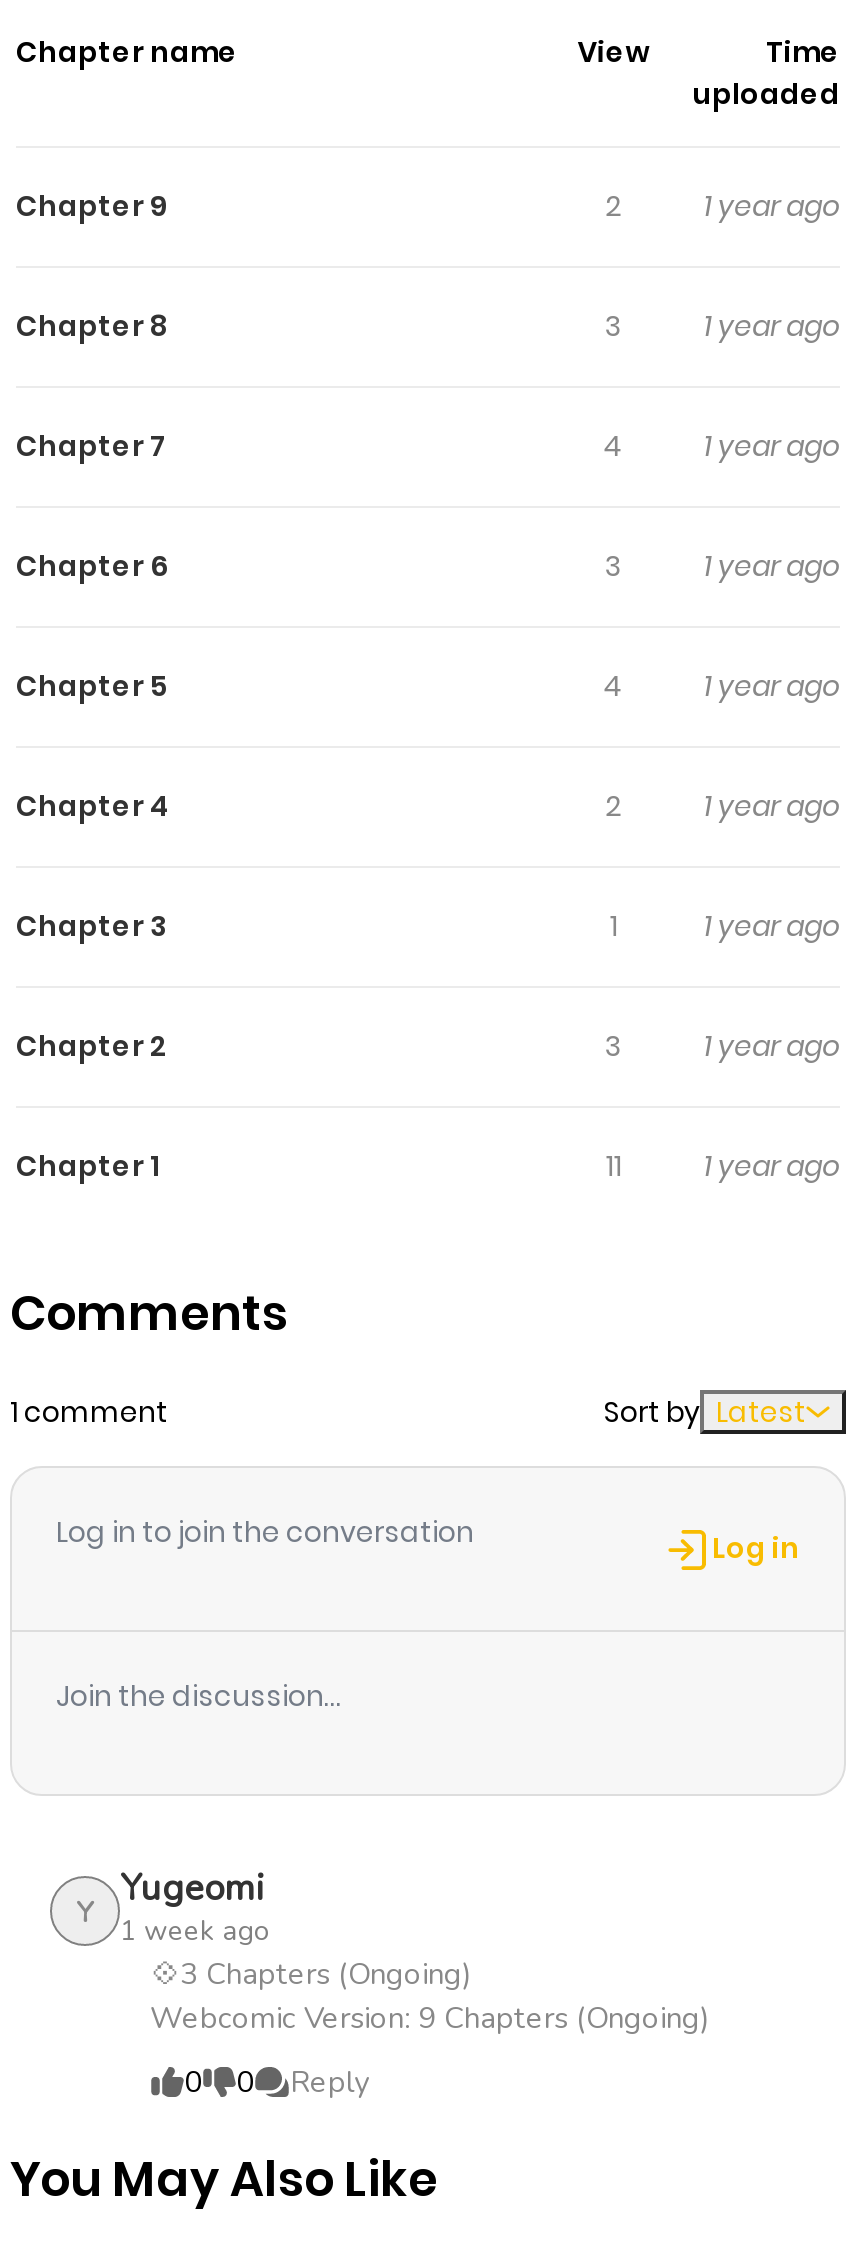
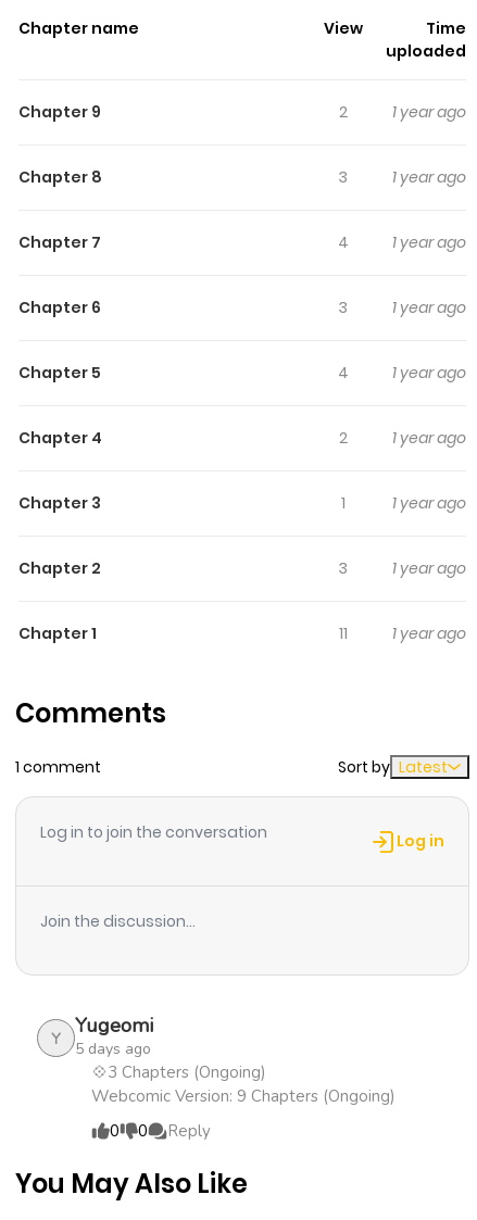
- Y 1 week ago Yugeomi
+ Y 5 days ago Yugeomi
